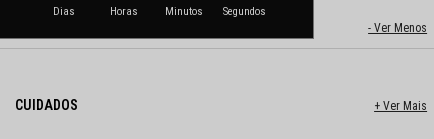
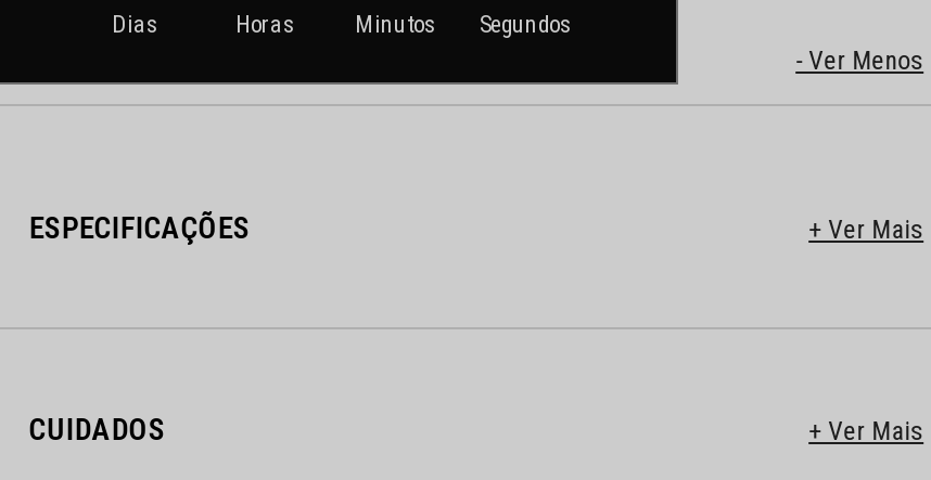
+ ESPECIFICAÇÕES
